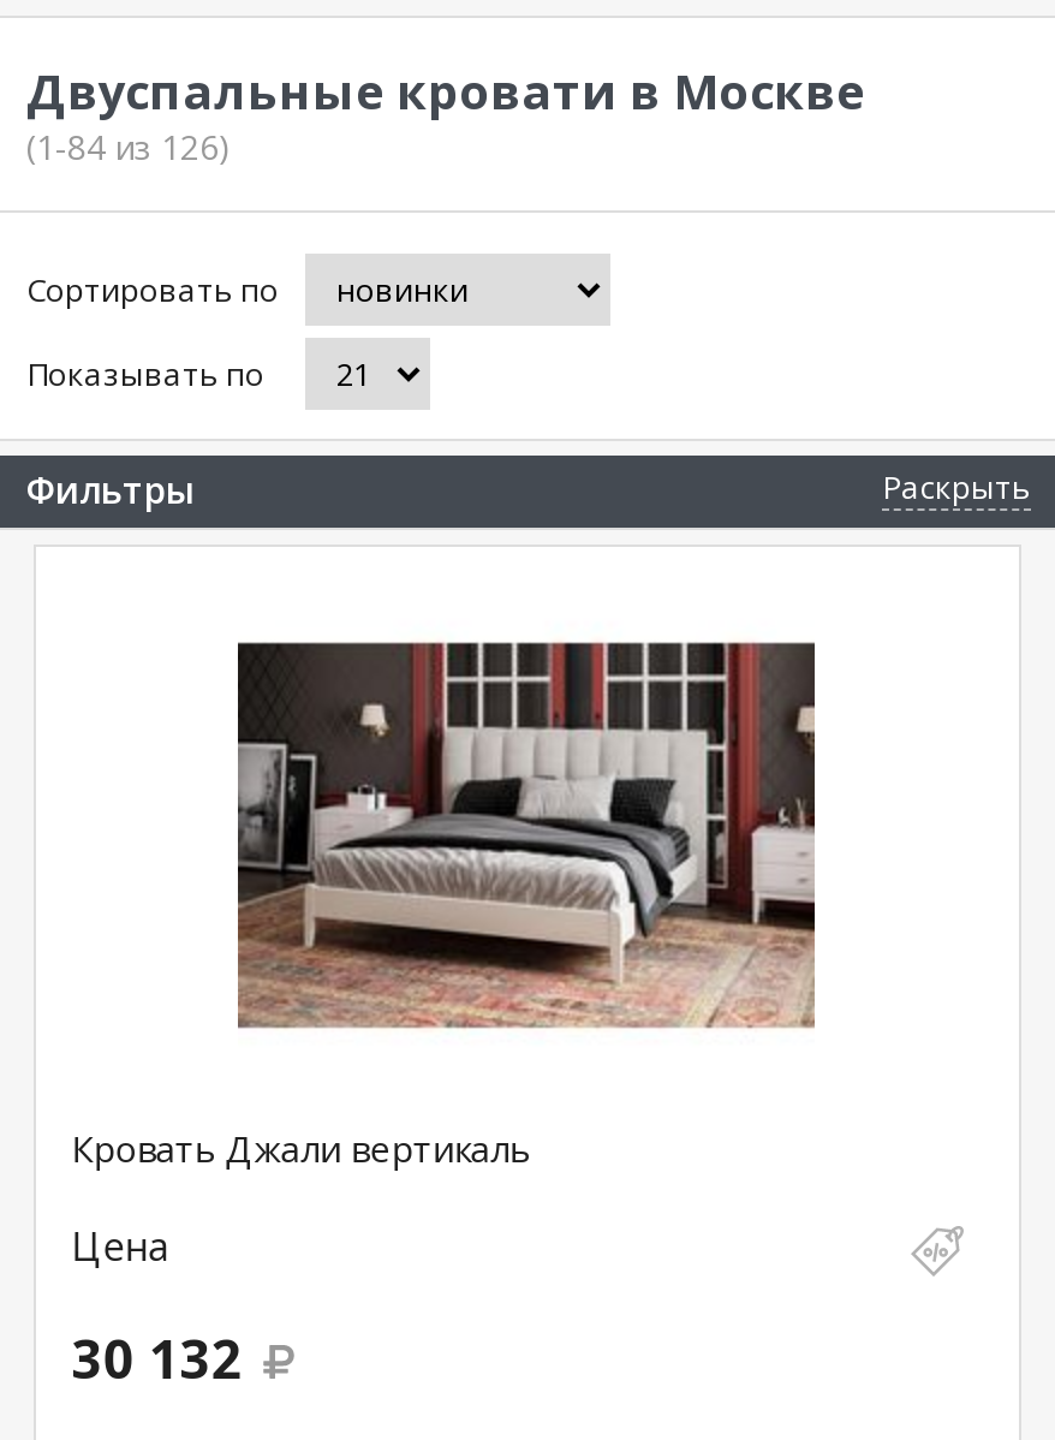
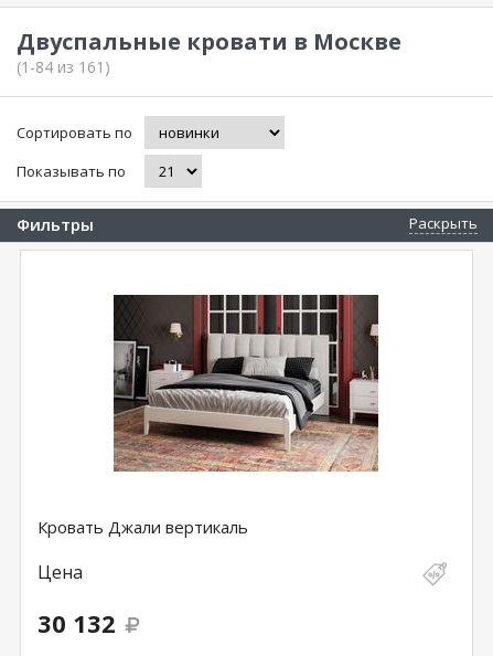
- (1-84 из 126)
+ (1-84 из 161)
